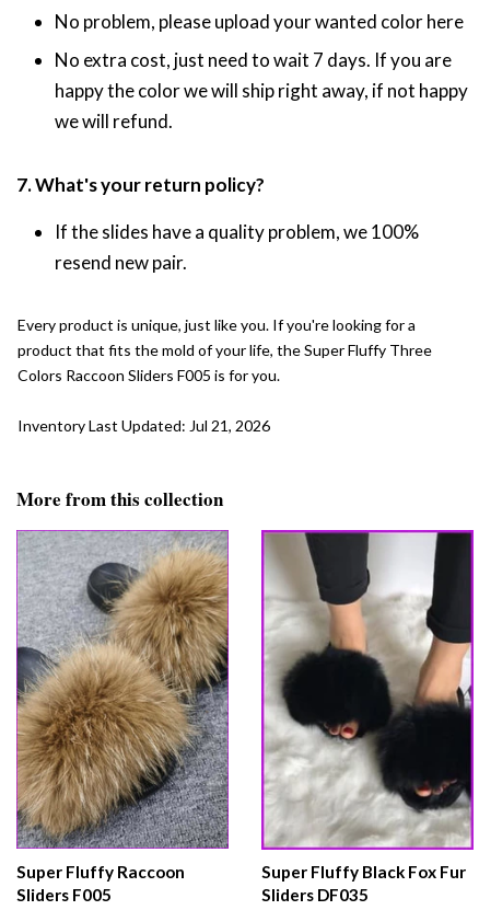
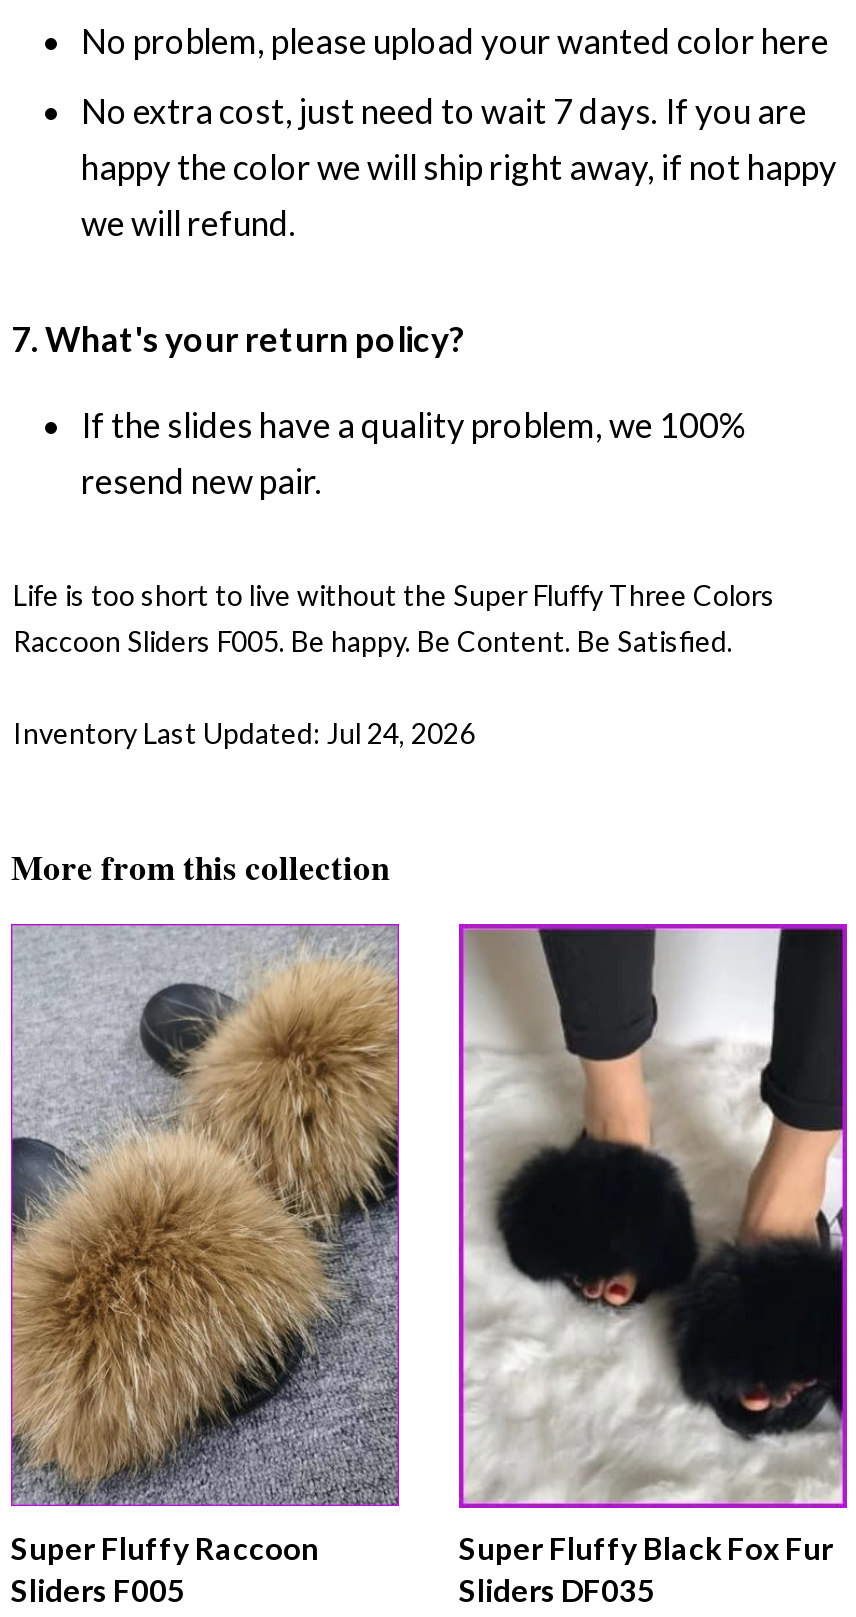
- Every product is unique, just like you. If you're looking for a
- product that fits the mold of your life, the Super Fluffy Three
- Colors Raccoon Sliders F005 is for you.
+ Life is too short to live without the Super Fluffy Three Colors
+ Raccoon Sliders F005. Be happy. Be Content. Be Satisfied.

- Inventory Last Updated: Jul 21, 2026
+ Inventory Last Updated: Jul 24, 2026
